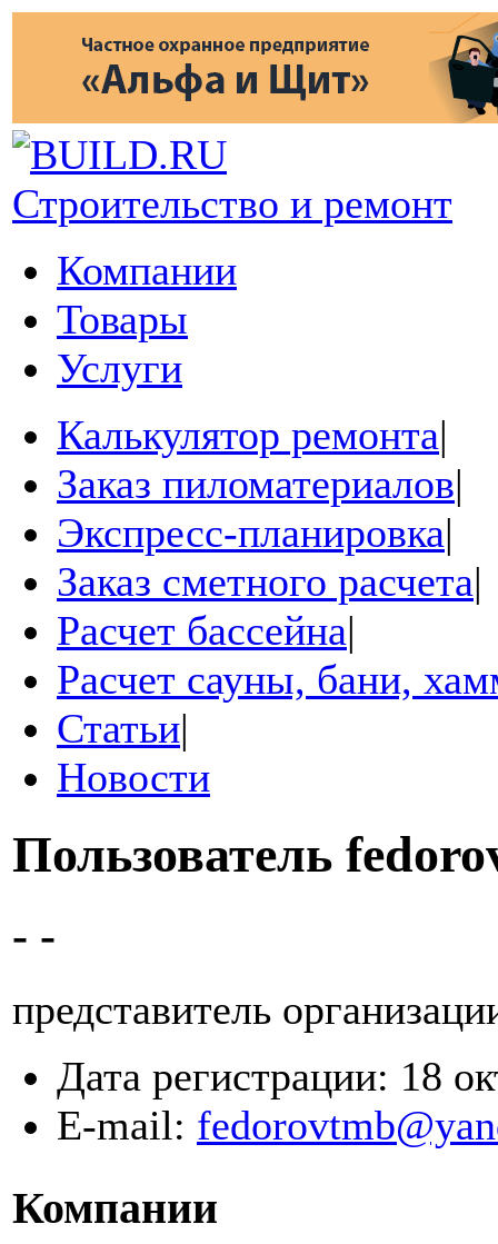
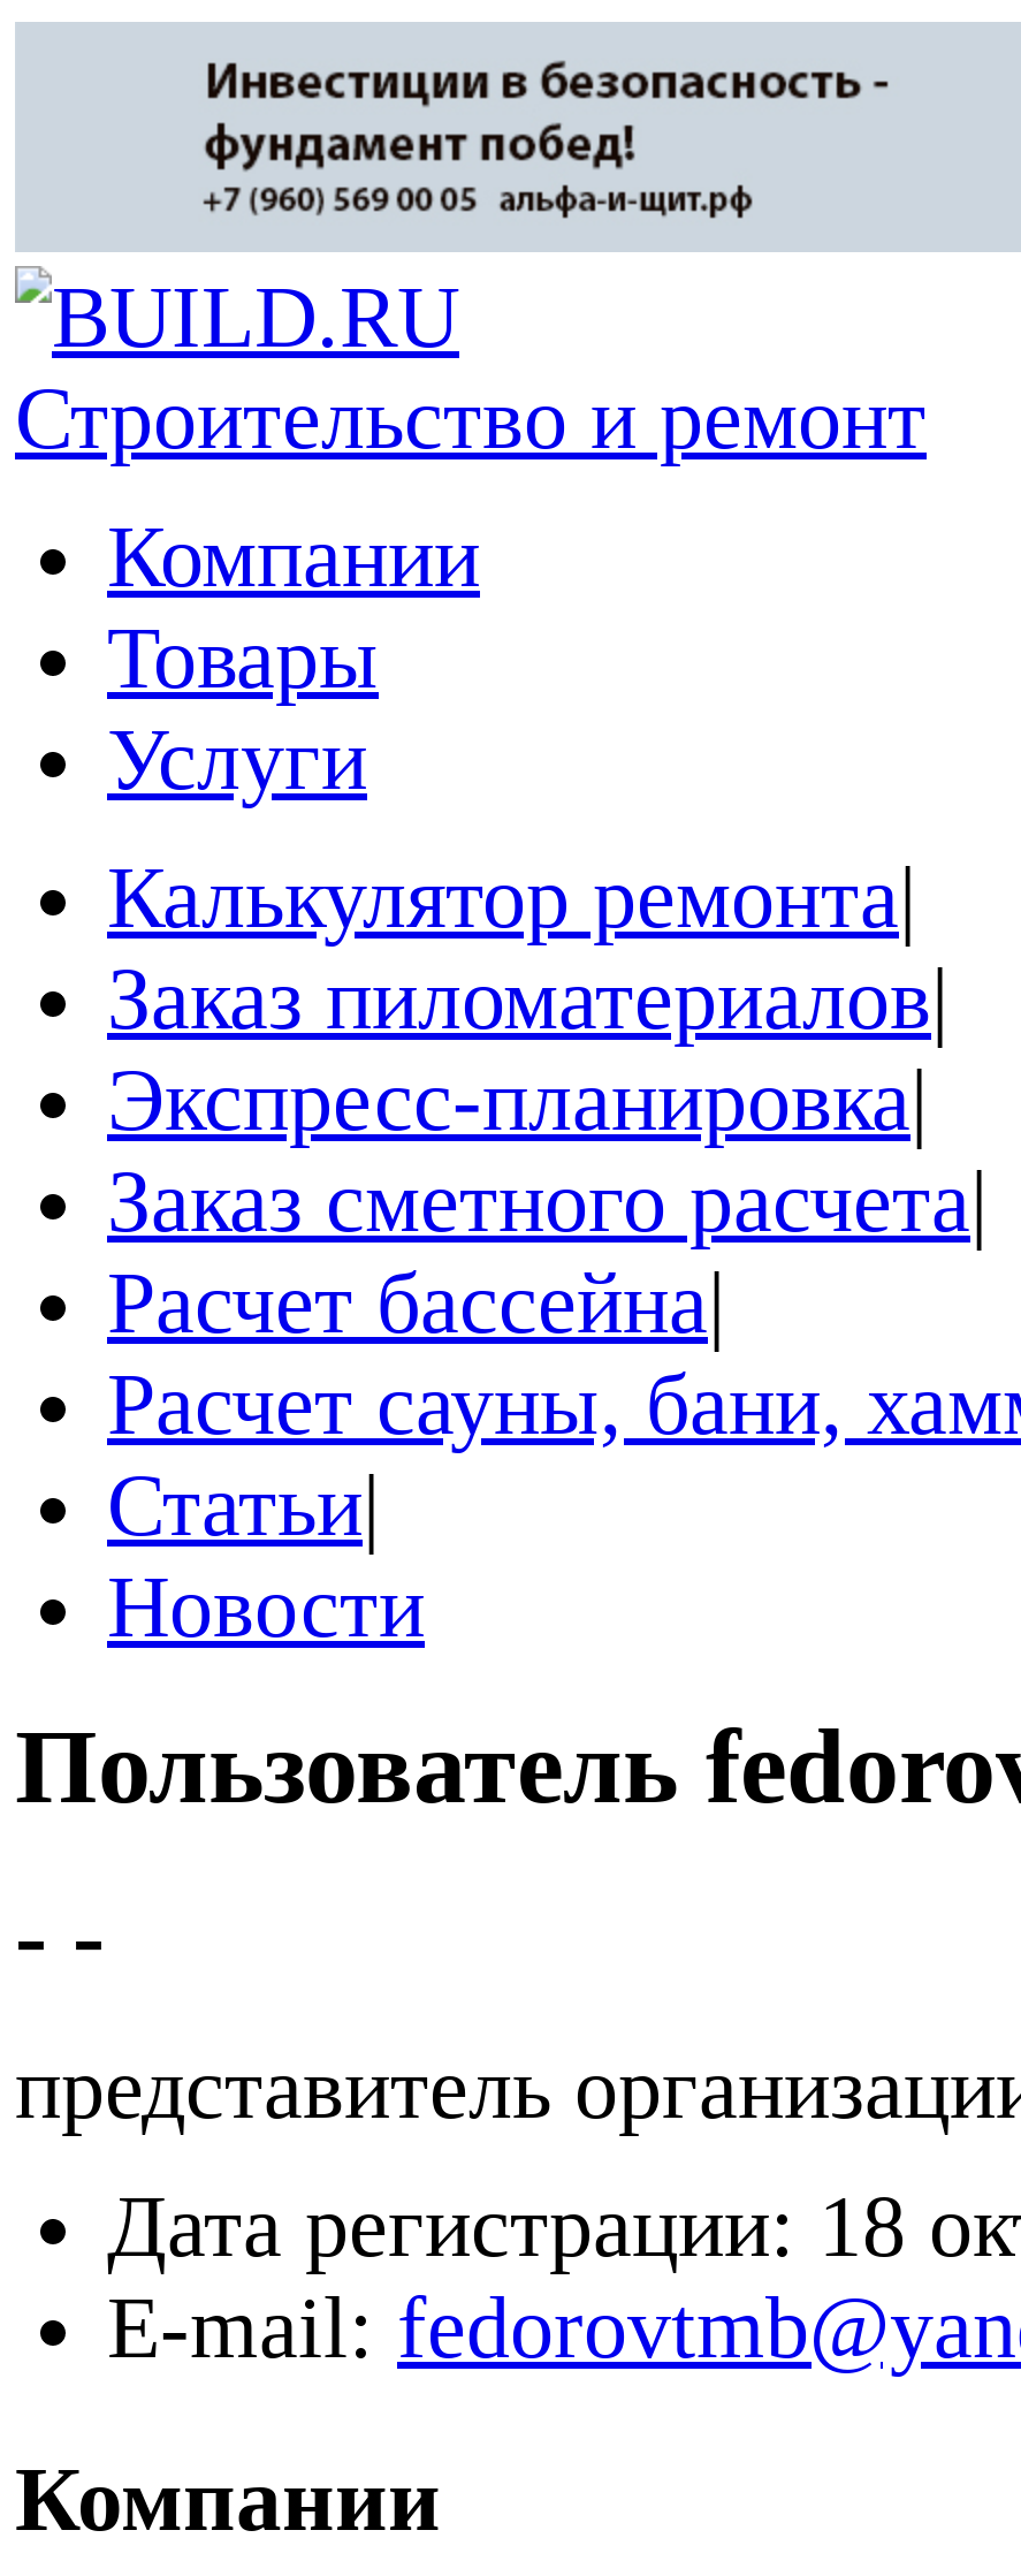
- [image]
+ [image]
